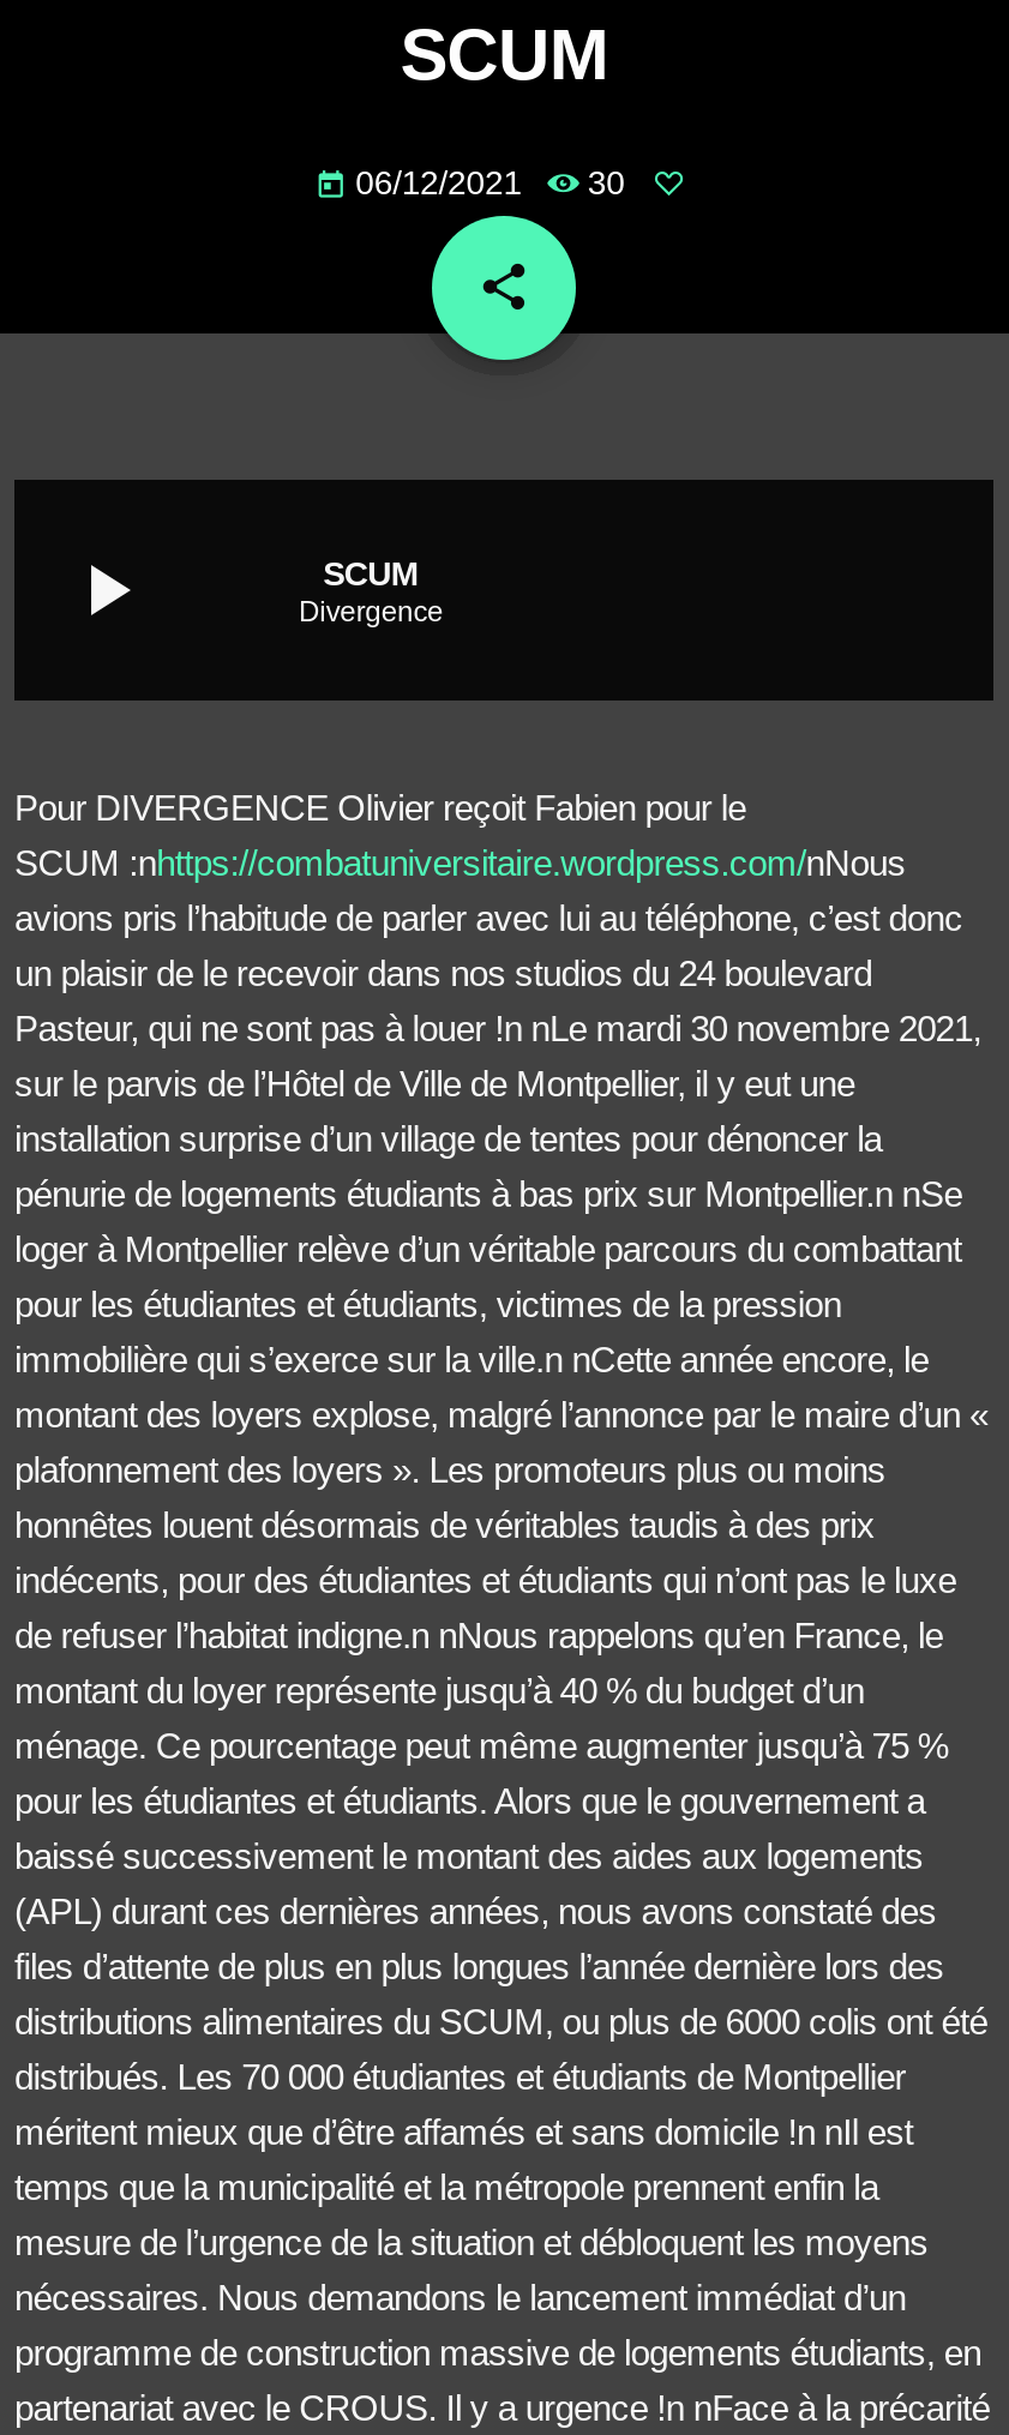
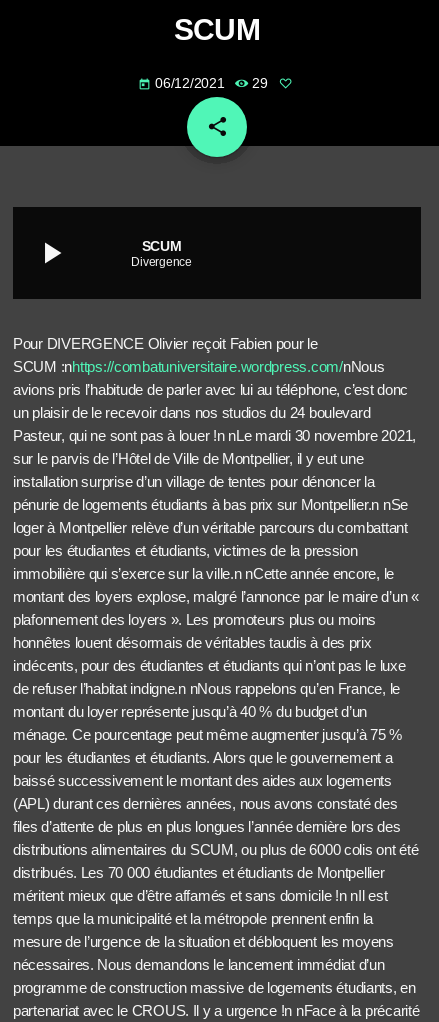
- 30
+ 29
